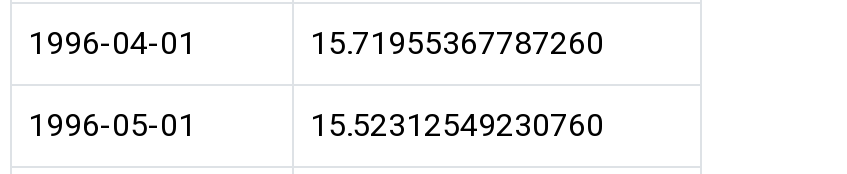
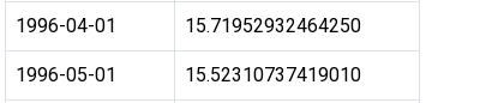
- 15.71955367787260
+ 15.71952932464250

- 15.52312549230760
+ 15.52310737419010
